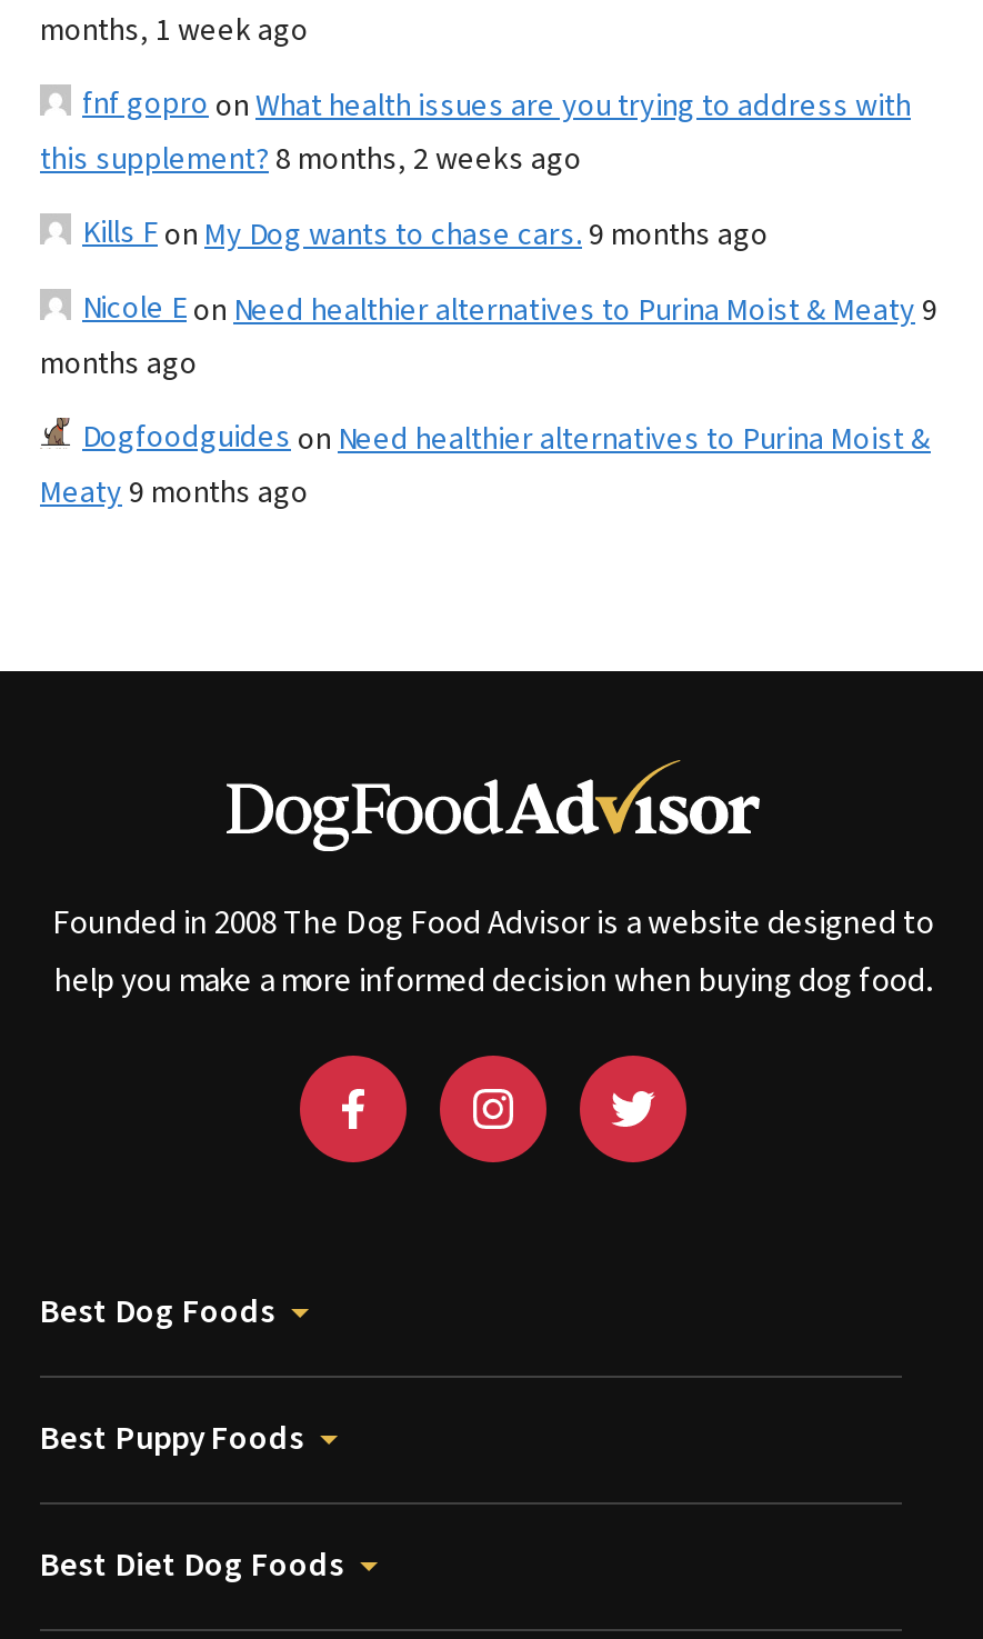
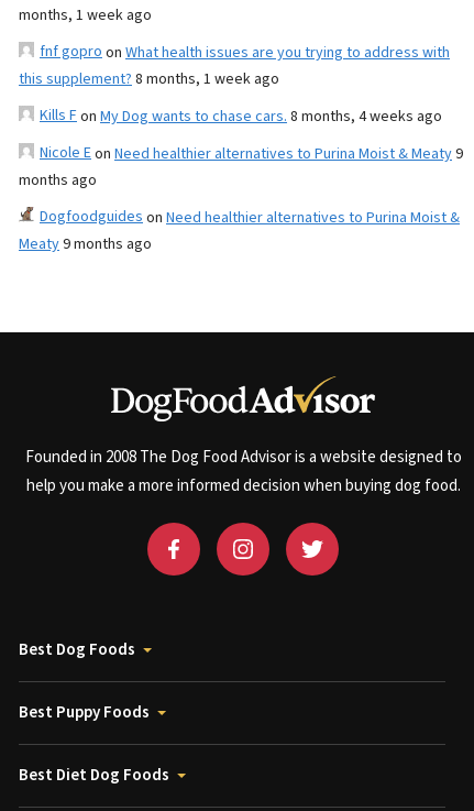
- this supplement? 8 months, 2 weeks ago
+ this supplement? 8 months, 1 week ago

- Kills Fon My Dog wants to chase cars. 9 months ago
+ Kills Fon My Dog wants to chase cars. 8 months, 4 weeks ago
